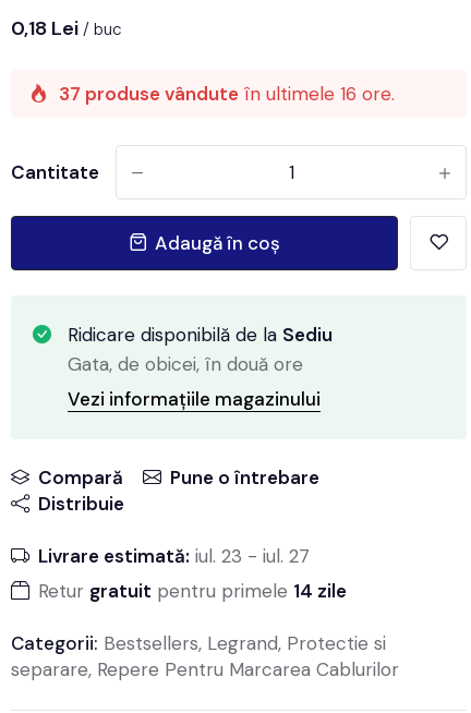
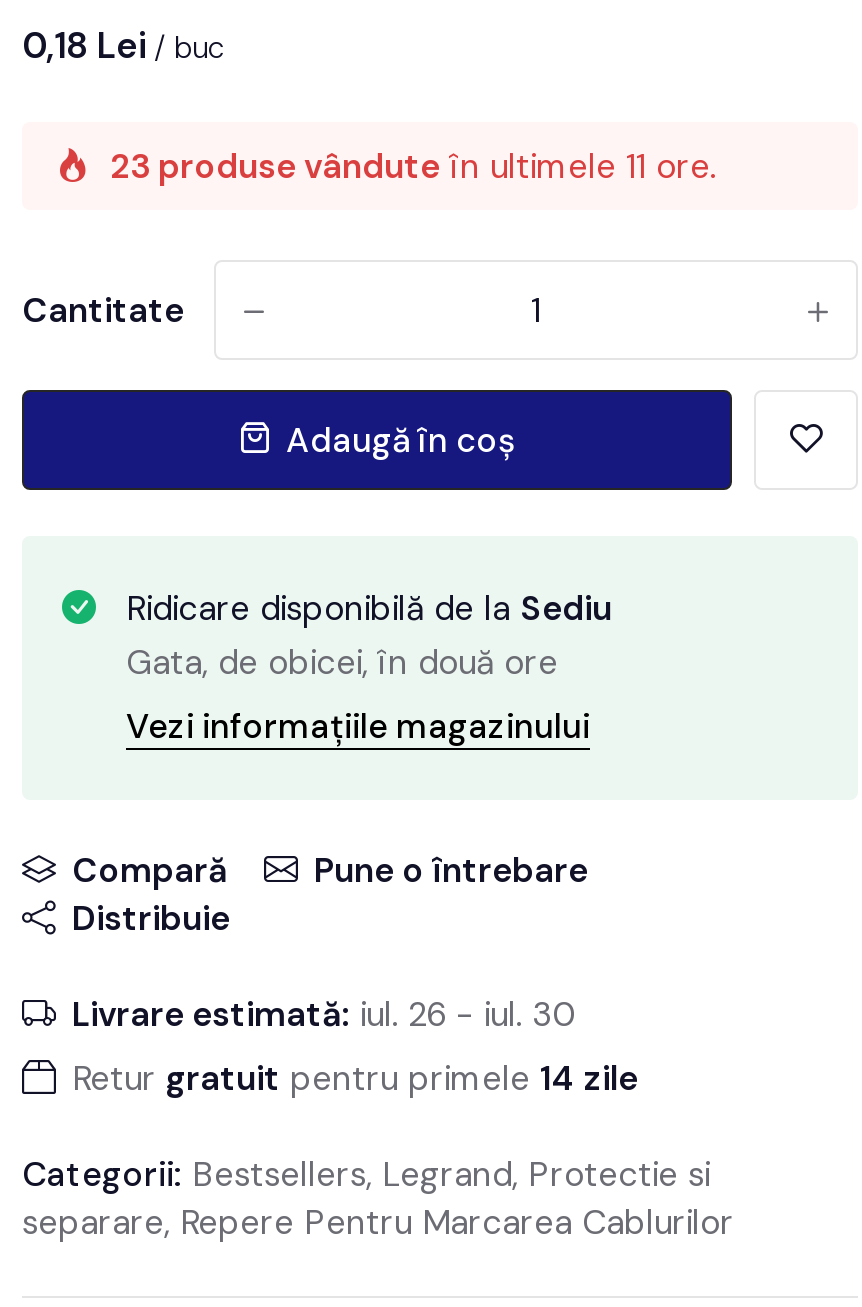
- 37 produse vândute în ultimele 16 ore.
+ 23 produse vândute în ultimele 11 ore.

- Livrare estimată: iul. 23 - iul. 27
+ Livrare estimată: iul. 26 - iul. 30
